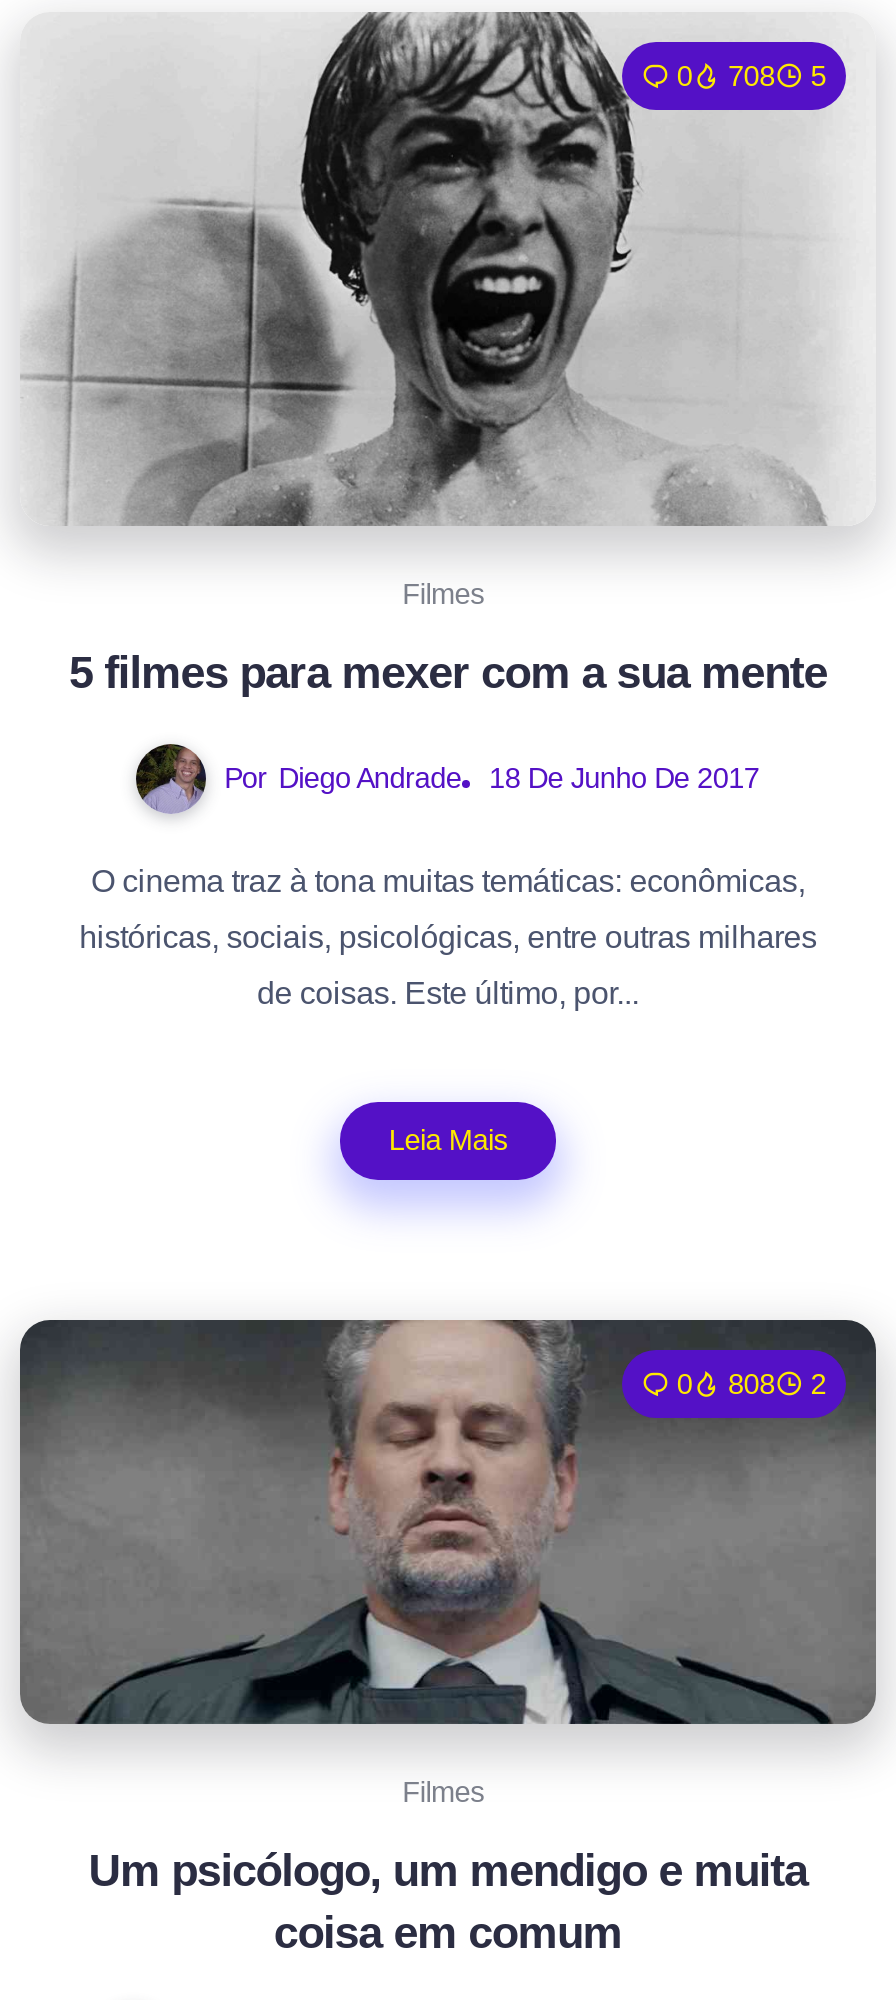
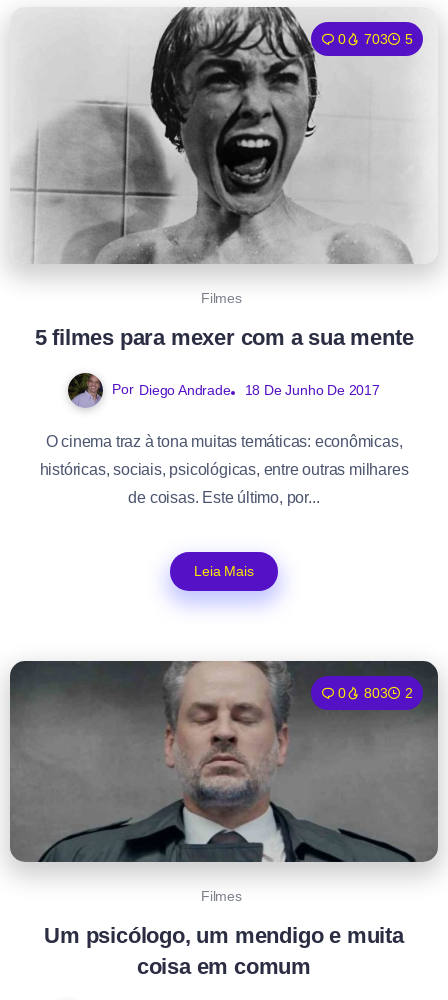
- 0 708 5
+ 0 703 5

- 0 808 2
+ 0 803 2
